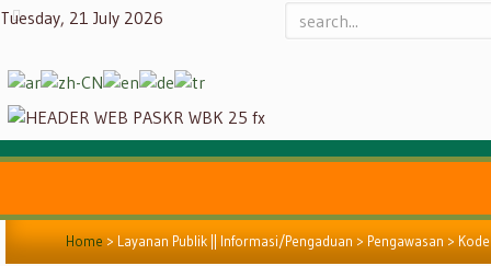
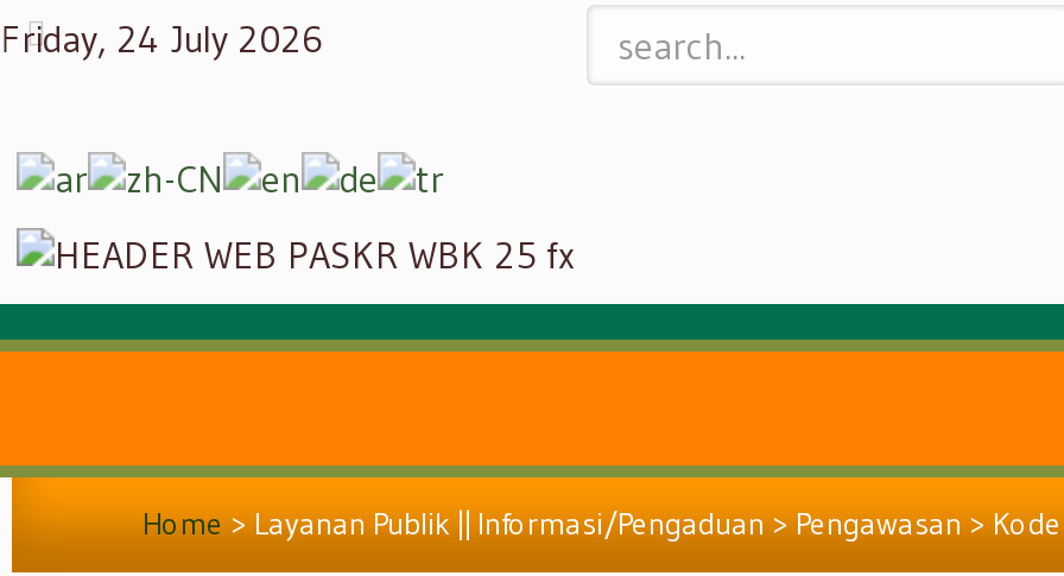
- Tuesday, 21 July 2026
+ Friday, 24 July 2026
